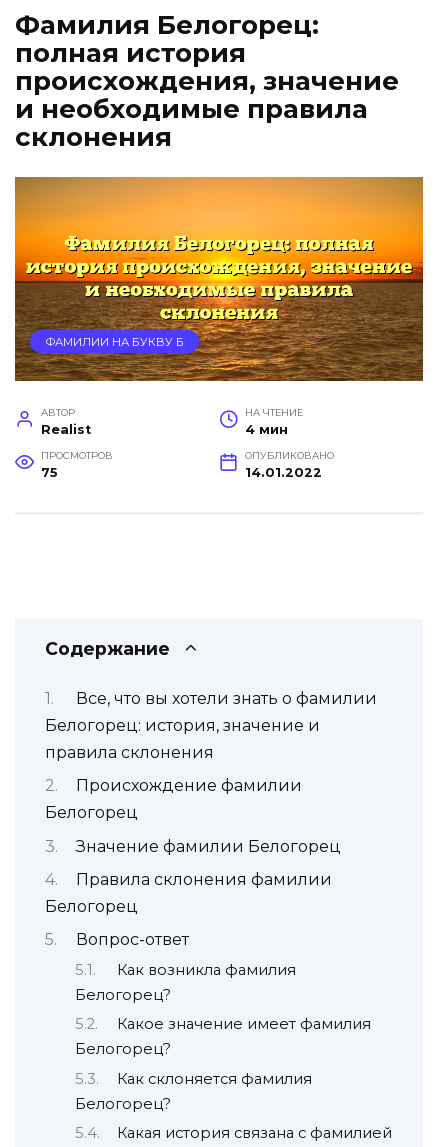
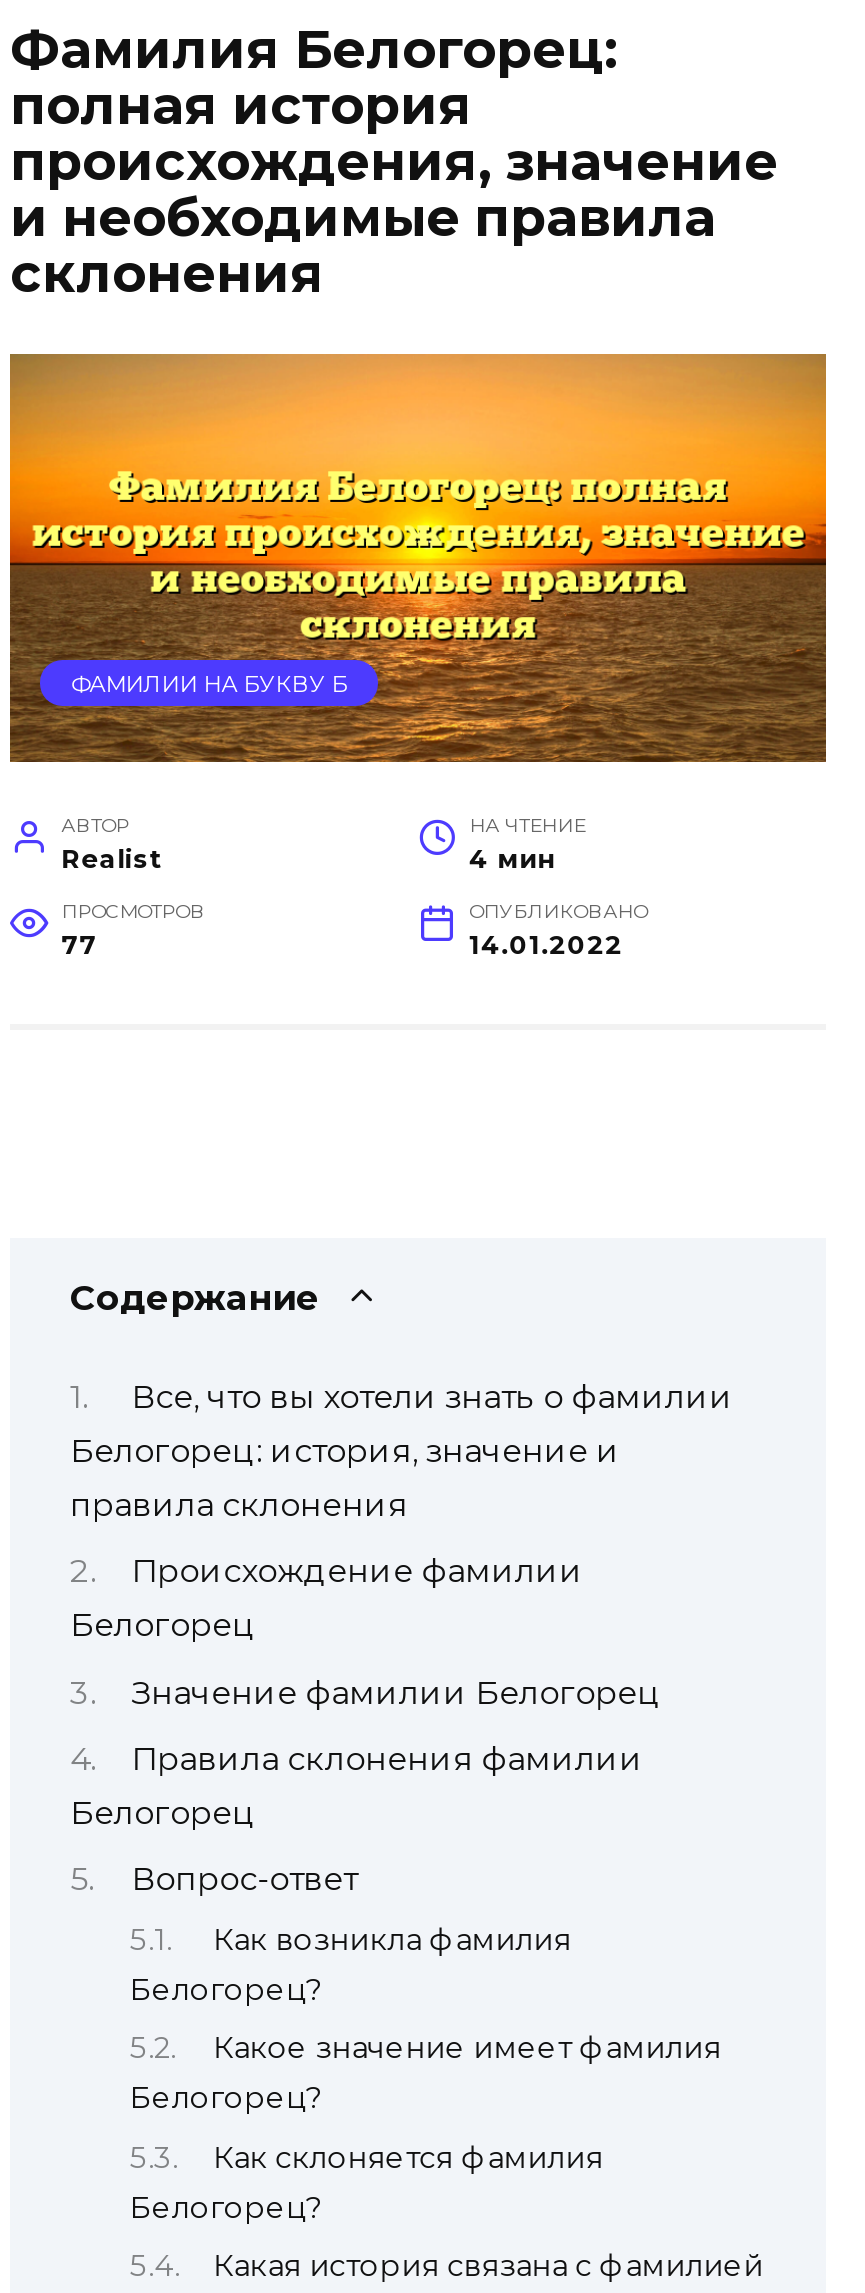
- 75
+ 77
